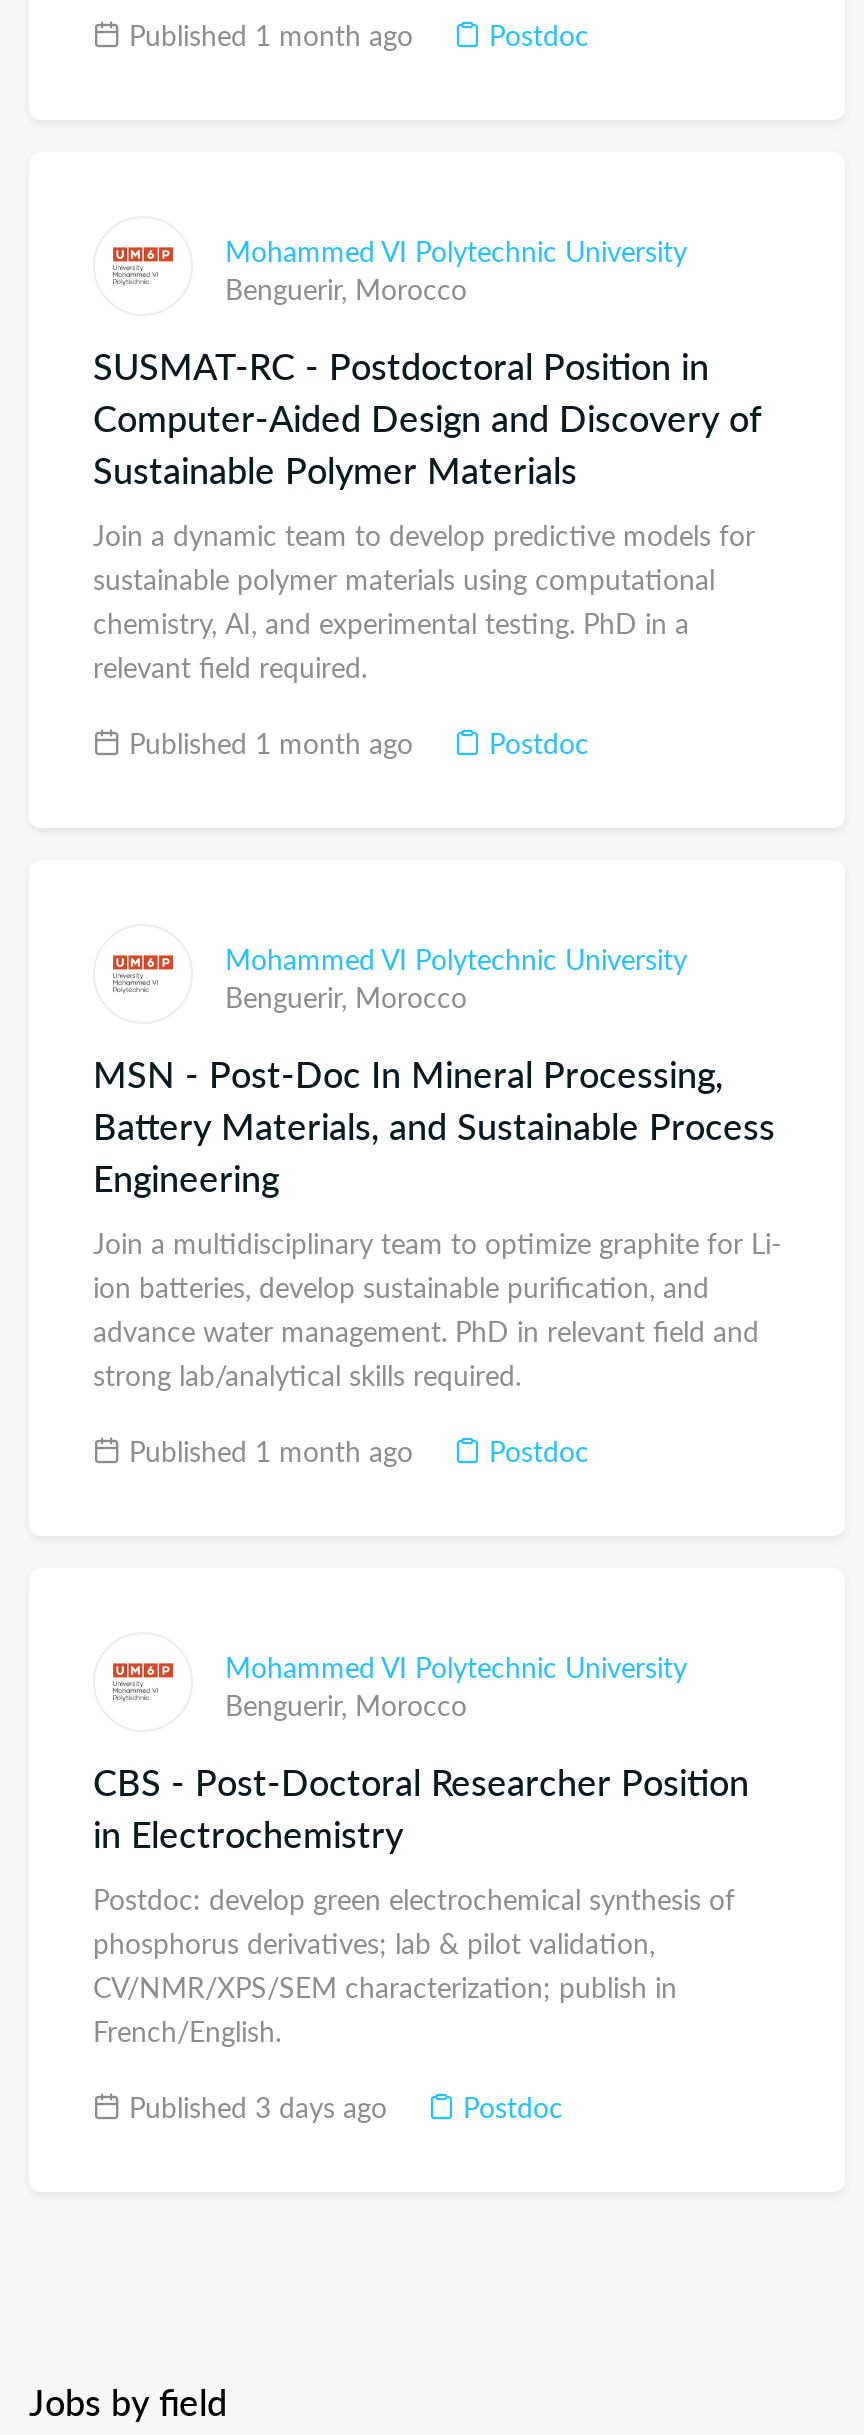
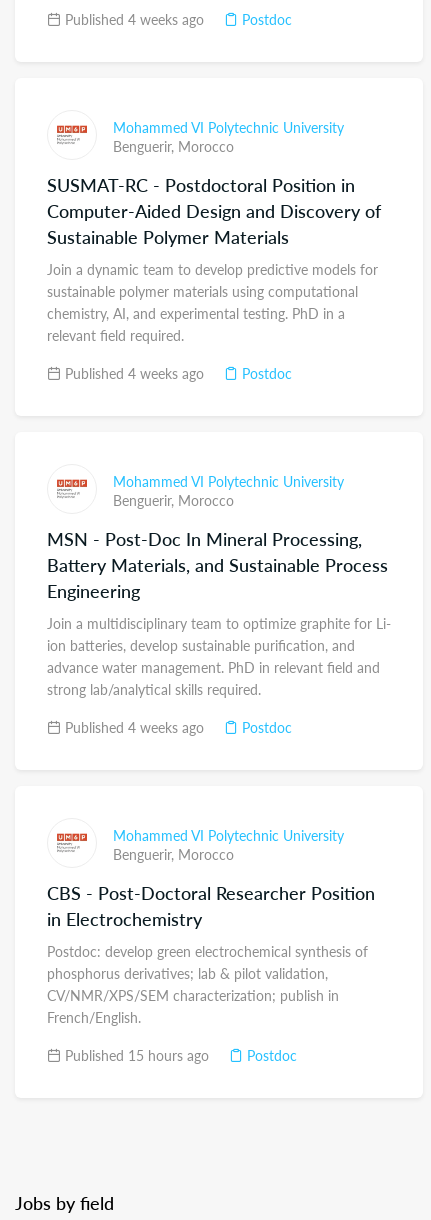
- Published 1 month ago
+ Published 4 weeks ago

- Published 1 month ago
+ Published 4 weeks ago

- Published 1 month ago
+ Published 4 weeks ago

- Published 3 days ago
+ Published 15 hours ago
